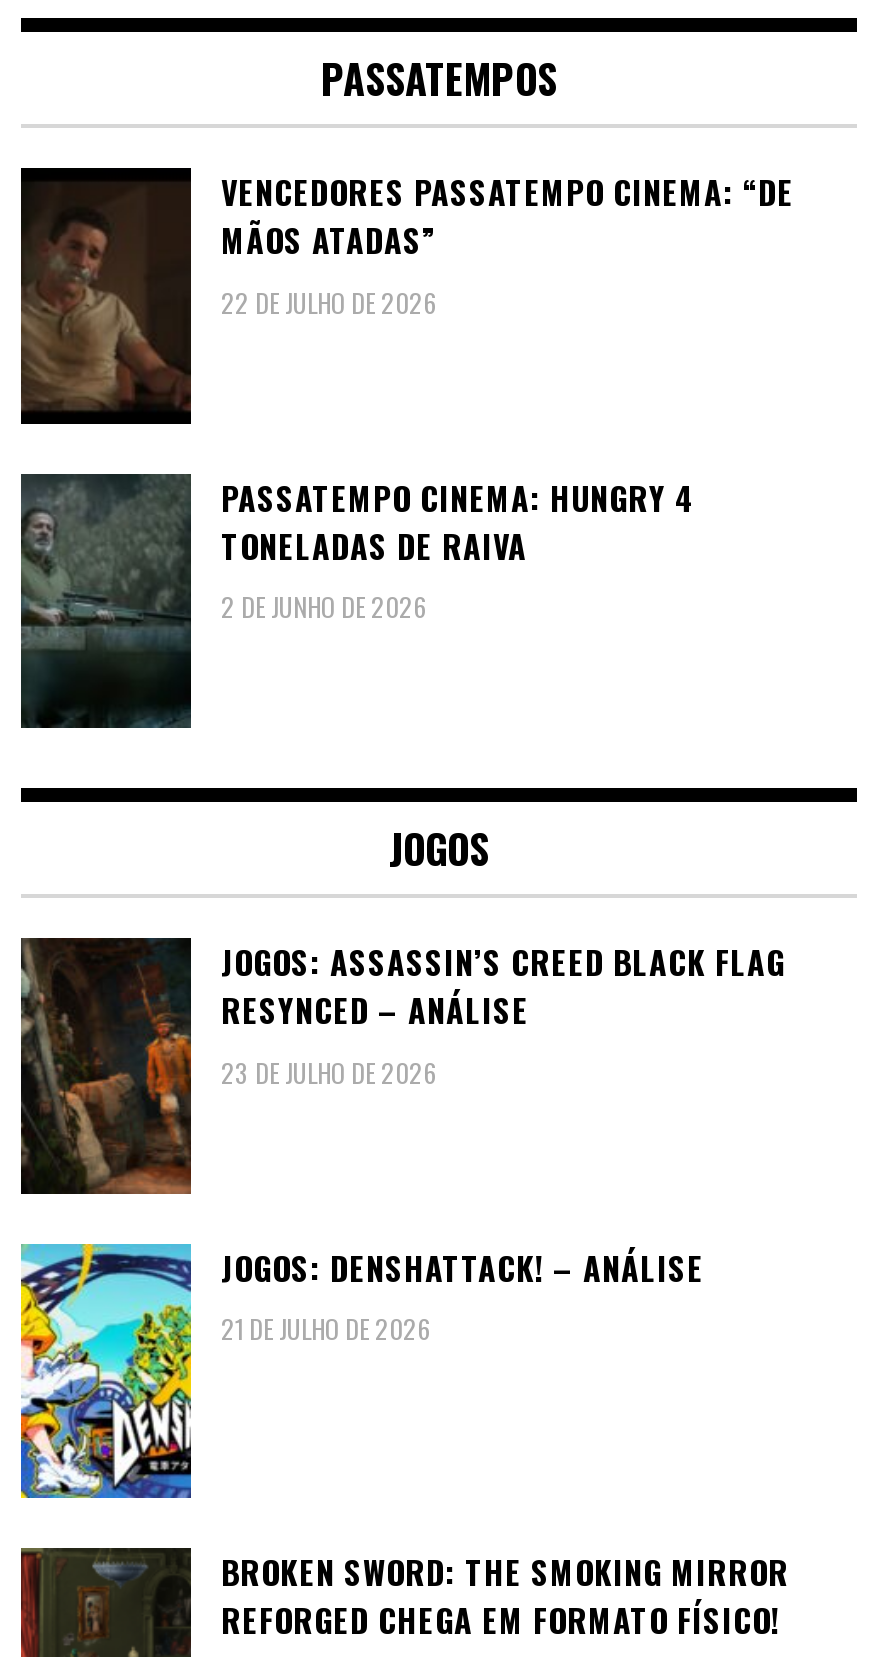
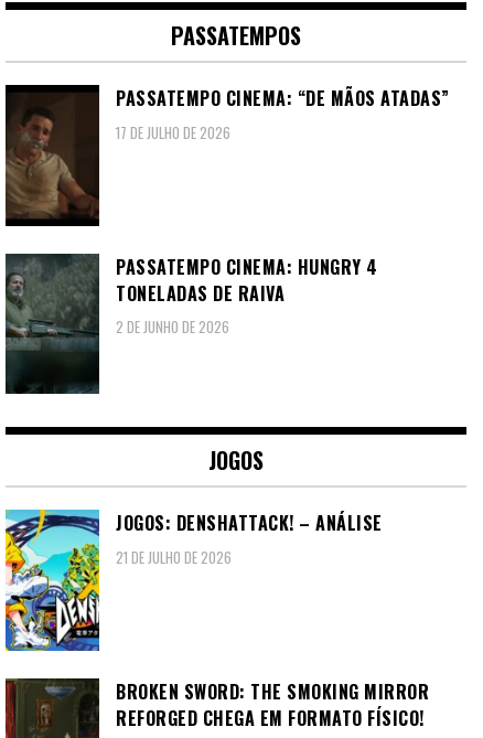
- VENCEDORES PASSATEMPO CINEMA: “DE
- MÃOS ATADAS”
- 22 DE JULHO DE 2026
+ PASSATEMPO CINEMA: “DE MÃOS ATADAS”
+ 17 DE JULHO DE 2026

- [image]
- JOGOS: ASSASSIN’S CREED BLACK FLAG
- RESYNCED – ANÁLISE
- 23 DE JULHO DE 2026
